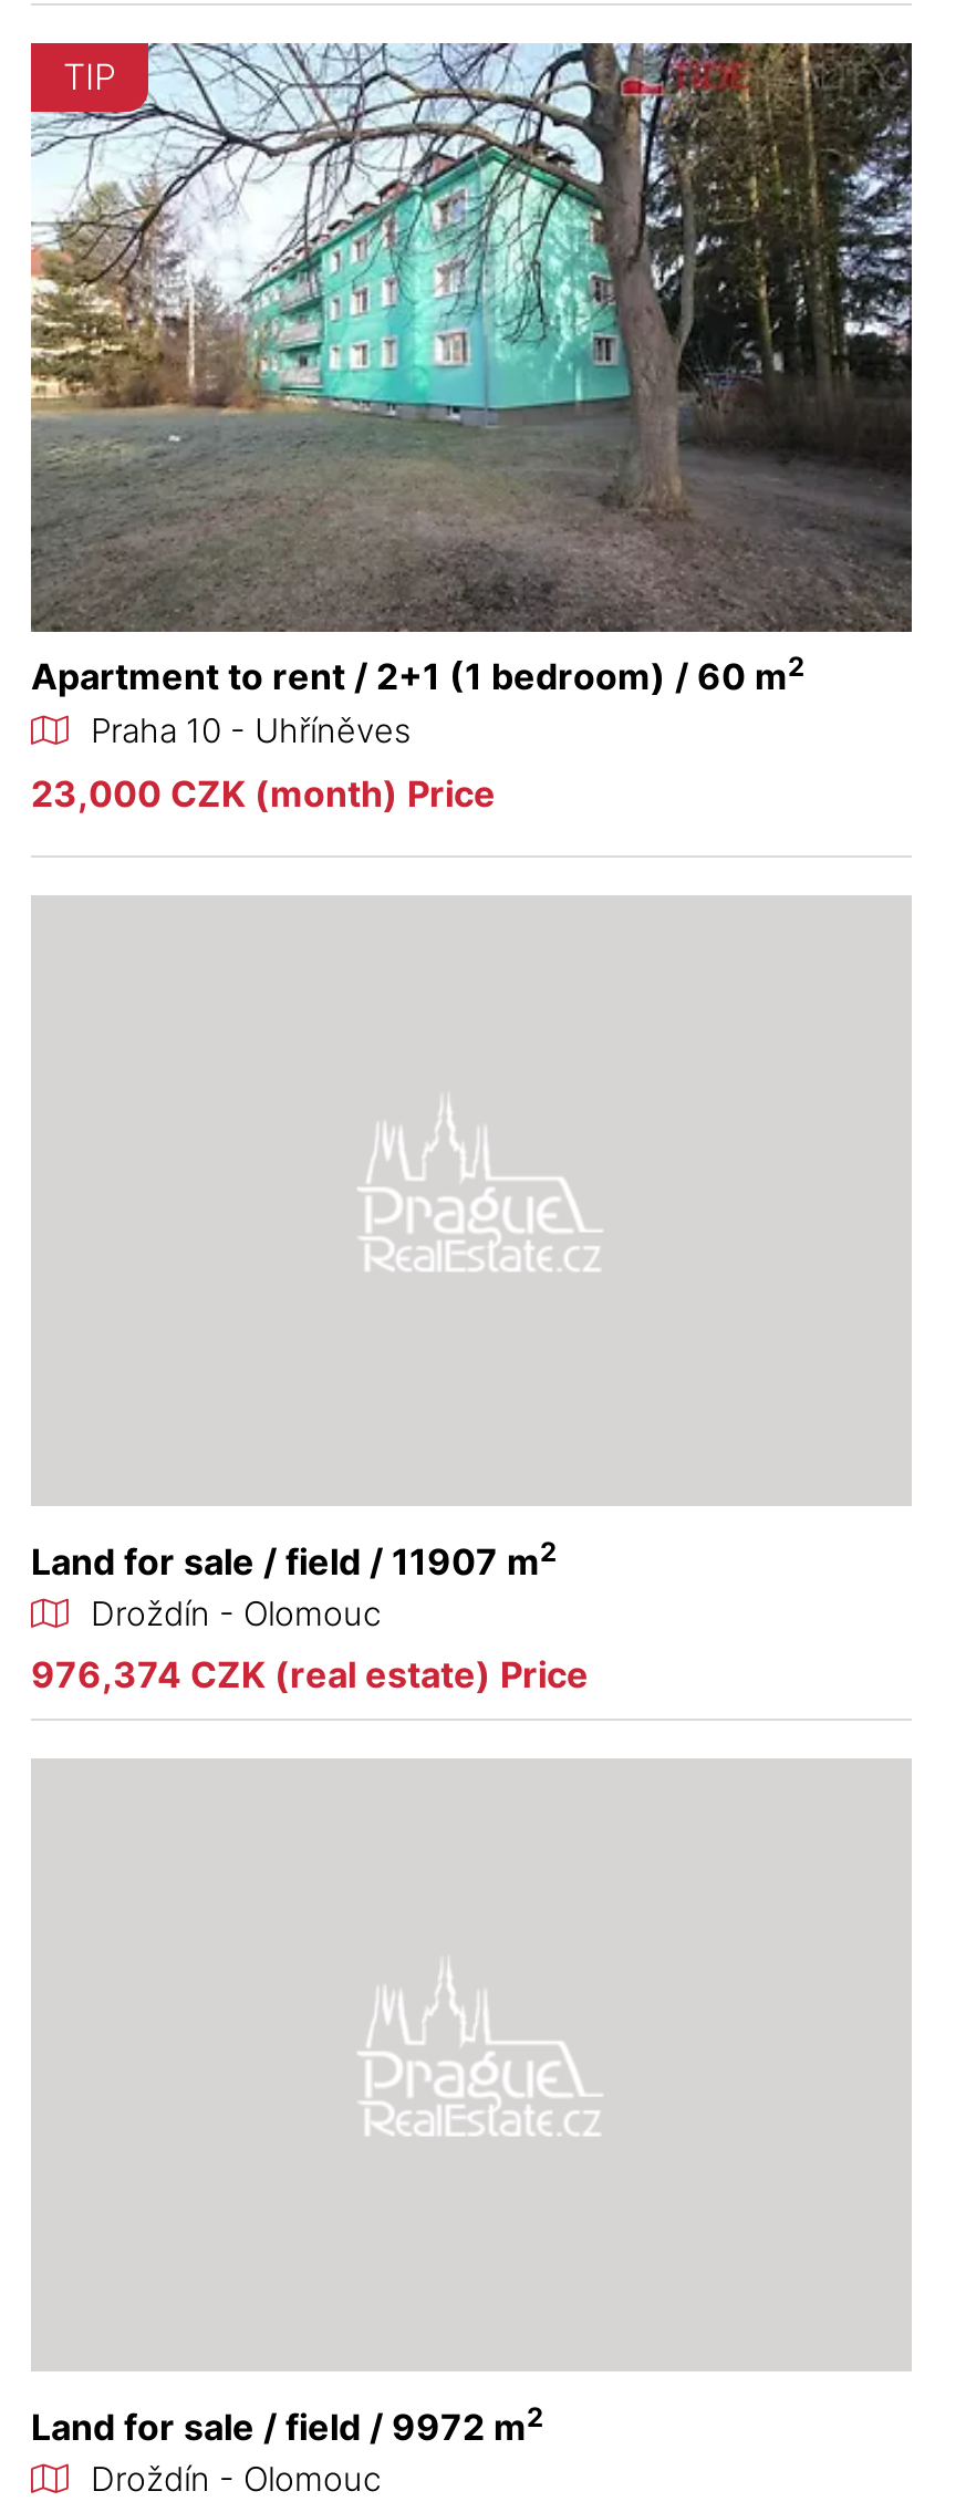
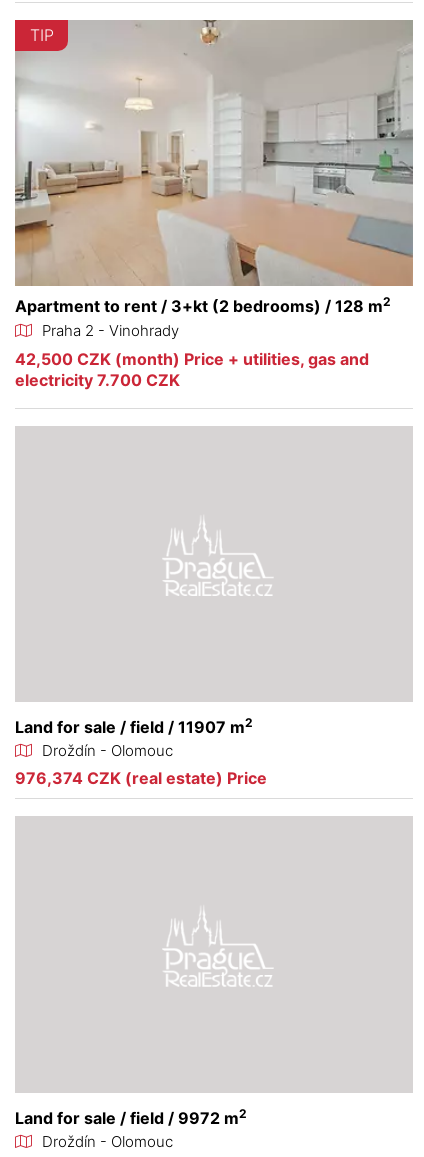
- [image]
- Apartment to rent / 2+1 (1 bedroom) / 60 m2
- Praha 10 - Uhříněves
- 23,000 CZK (month) Price
+ [image]
+ Apartment to rent / 3+kt (2 bedrooms) / 128 m2
+ Praha 2 - Vinohrady
+ 42,500 CZK (month) Price + utilities, gas and
+ electricity 7.700 CZK
